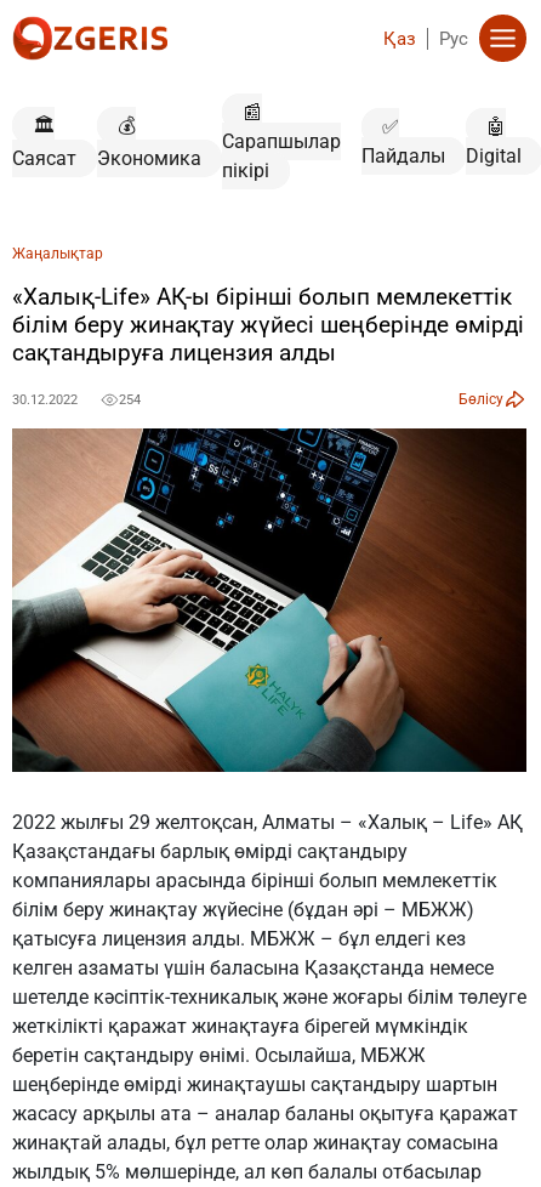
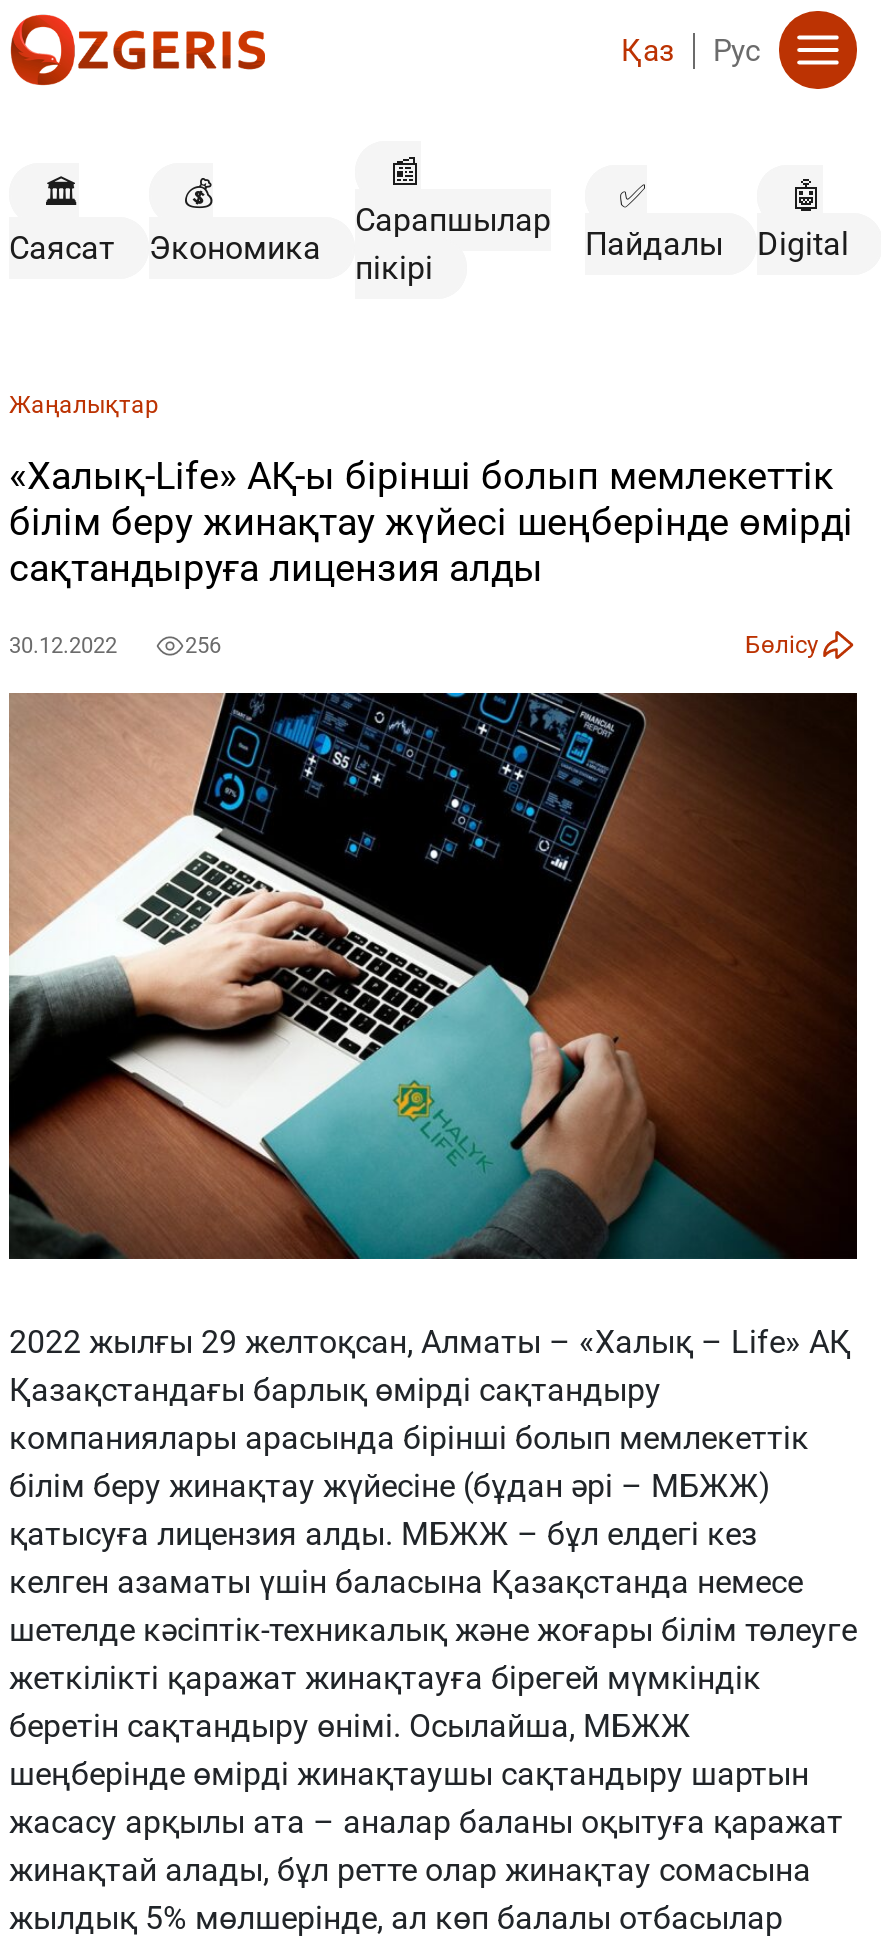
- 254
+ 256
